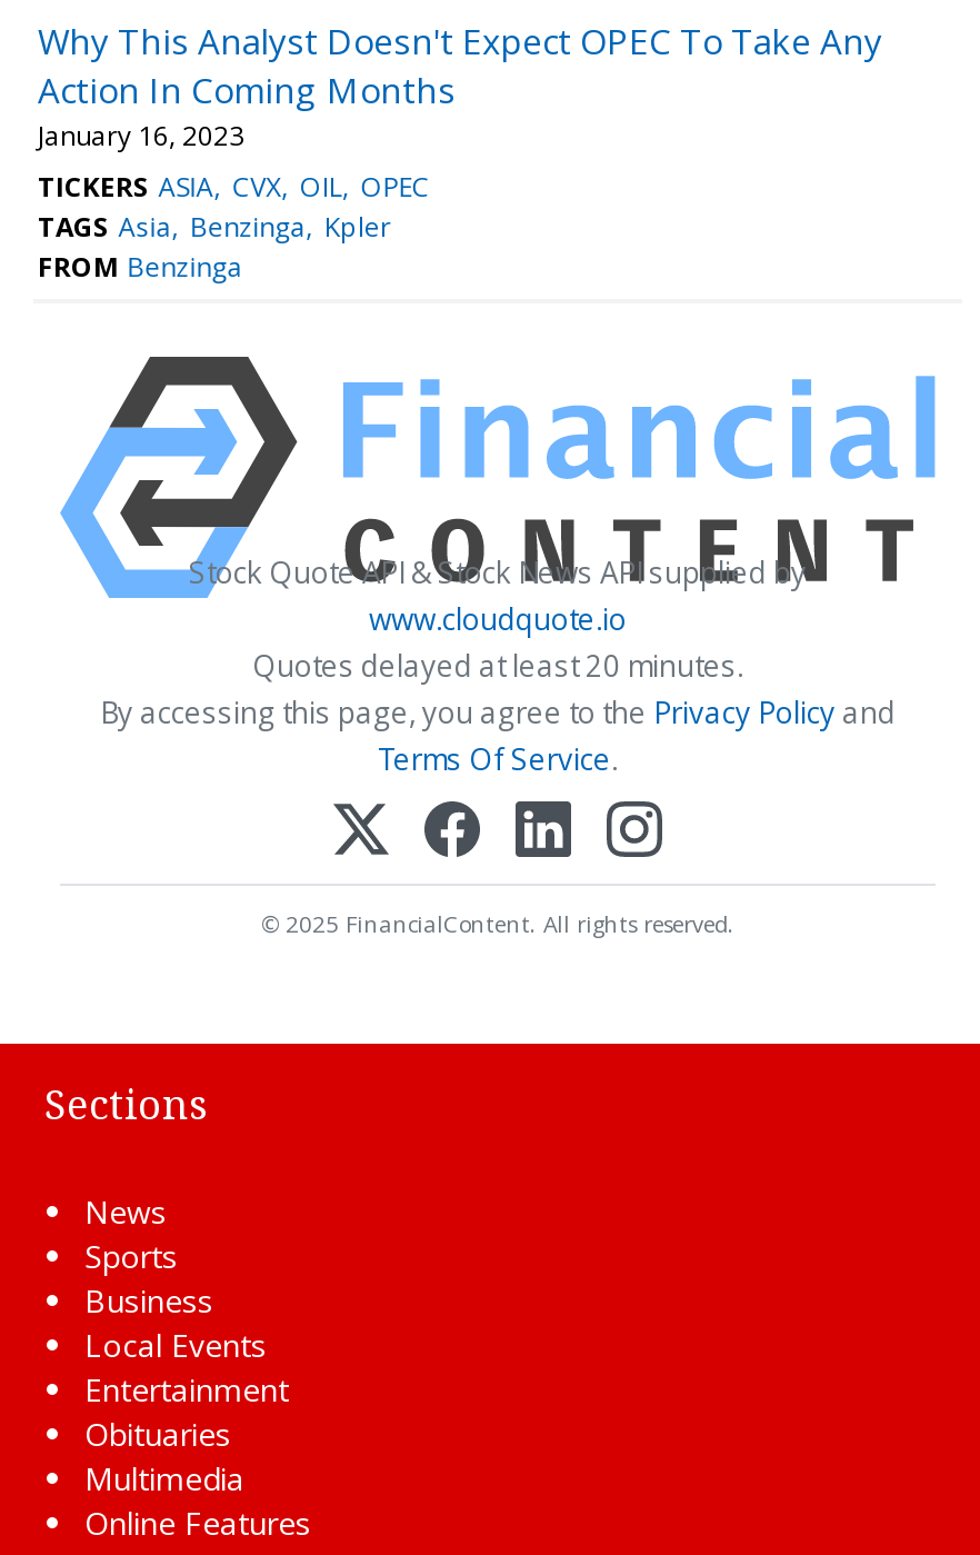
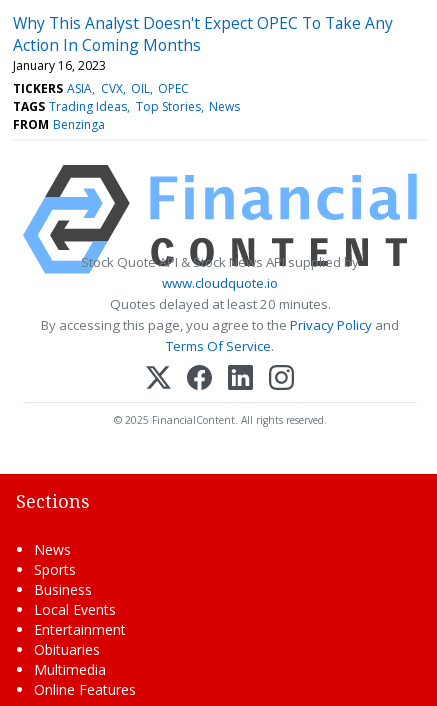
- TAGS Asia Benzinga Kpler
+ TAGS Trading Ideas Top Stories News
